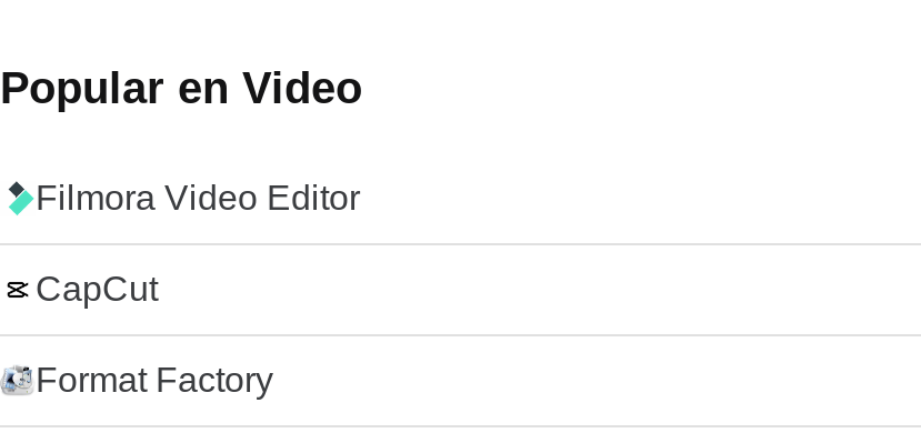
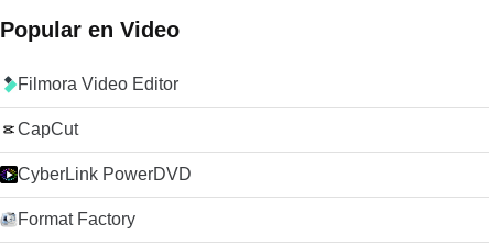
+ CyberLink PowerDVD
